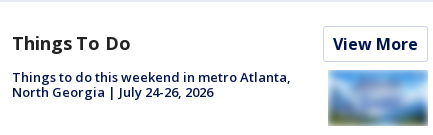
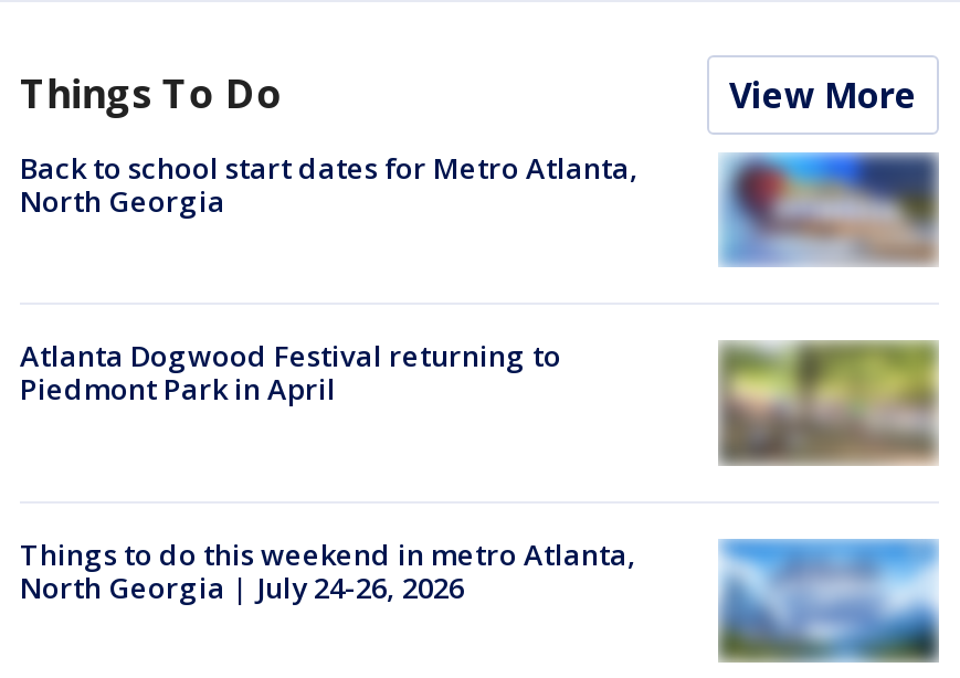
+ [image]
+ Back to school start dates for Metro Atlanta,
+ North Georgia

+ Atlanta Dogwood Festival returning to
+ Piedmont Park in April

+ [image]
